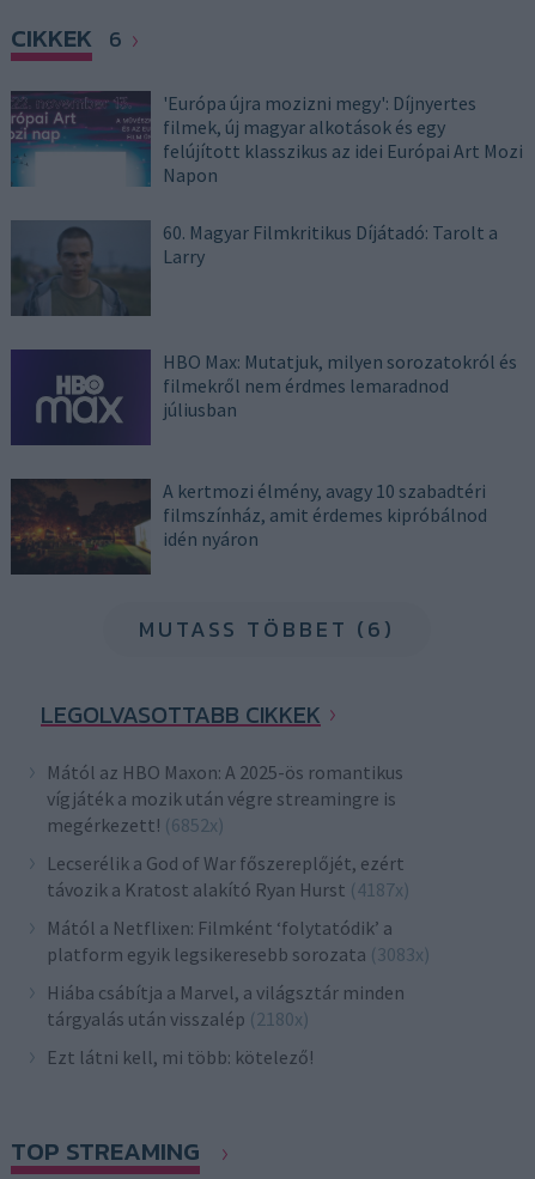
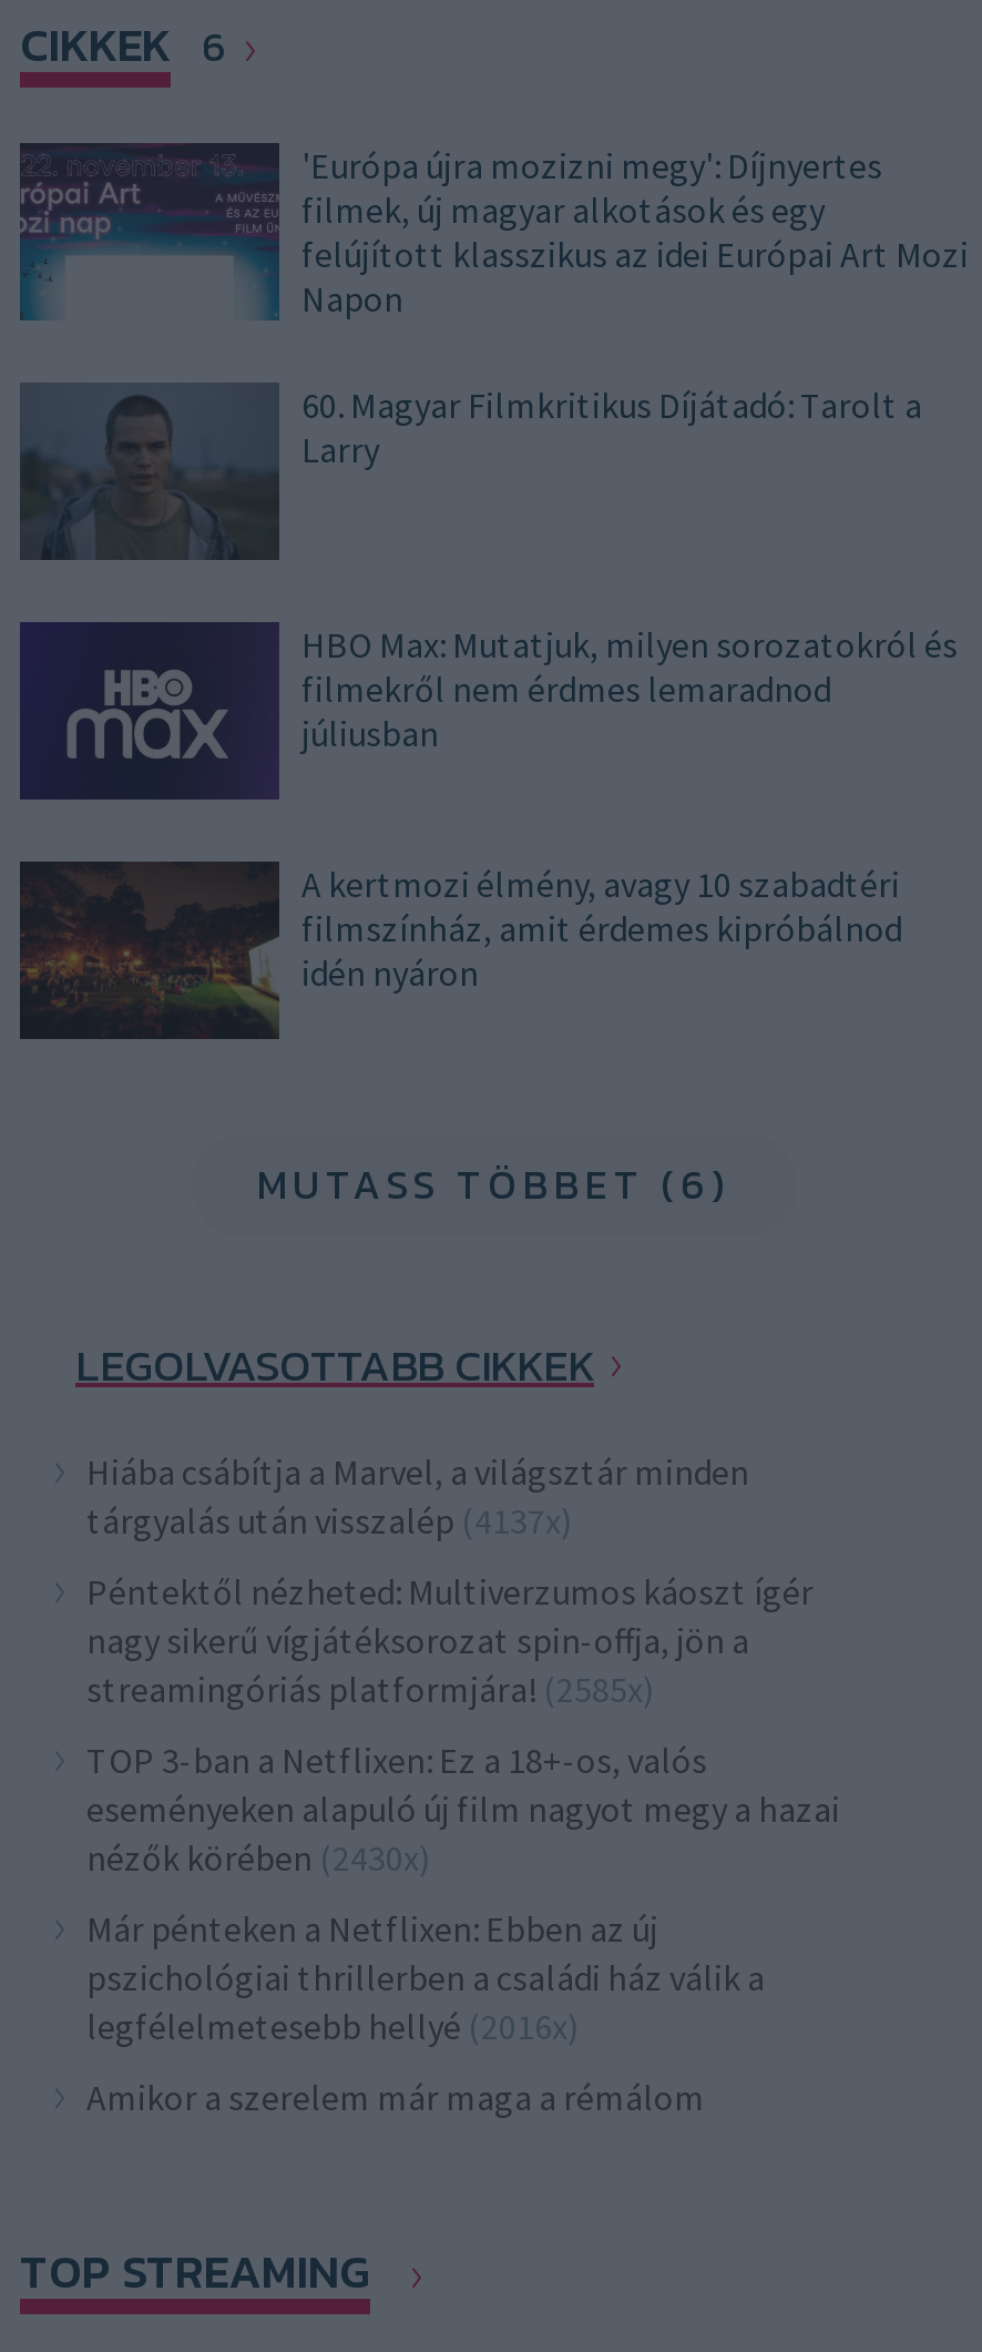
- Mától az HBO Maxon: A 2025-ös romantikus
- vígjáték a mozik után végre streamingre is
- megérkezett! (6852x)
- Lecserélik a God of War főszereplőjét, ezért
- távozik a Kratost alakító Ryan Hurst (4187x)
- Mától a Netflixen: Filmként ‘folytatódik’ a
- platform egyik legsikeresebb sorozata (3083x)

moved up: Hiába csábítja a Marvel, a világsztár minden

- tárgyalás után visszalép (2180x)
- Ezt látni kell, mi több: kötelező!
+ tárgyalás után visszalép (4137x)
+ Péntektől nézheted: Multiverzumos káoszt ígér
+ nagy sikerű vígjátéksorozat spin-offja, jön a
+ streamingóriás platformjára! (2585x)
+ TOP 3-ban a Netflixen: Ez a 18+-os, valós
+ eseményeken alapuló új film nagyot megy a hazai
+ nézők körében (2430x)
+ Már pénteken a Netflixen: Ebben az új
+ pszichológiai thrillerben a családi ház válik a
+ legfélelmetesebb hellyé (2016x)
+ Amikor a szerelem már maga a rémálom
